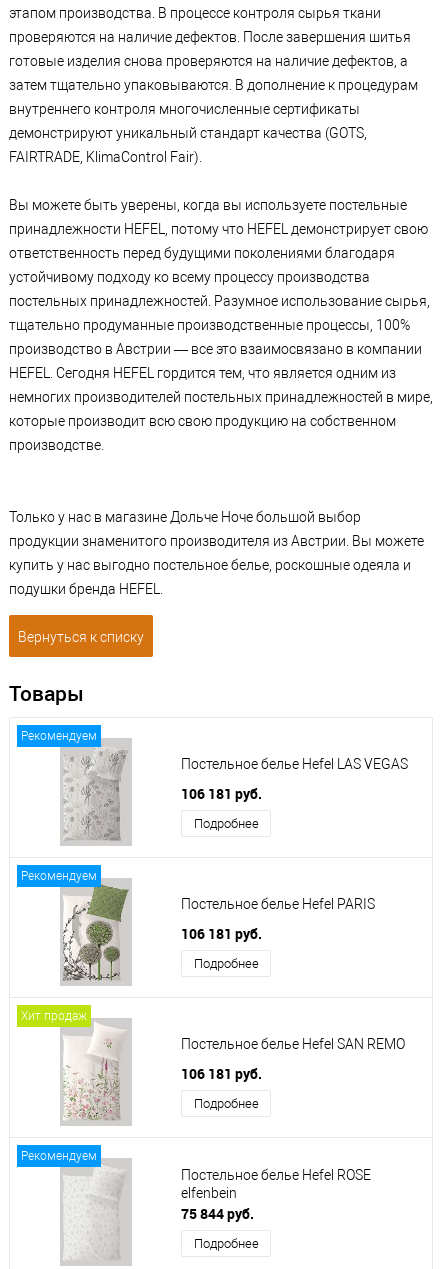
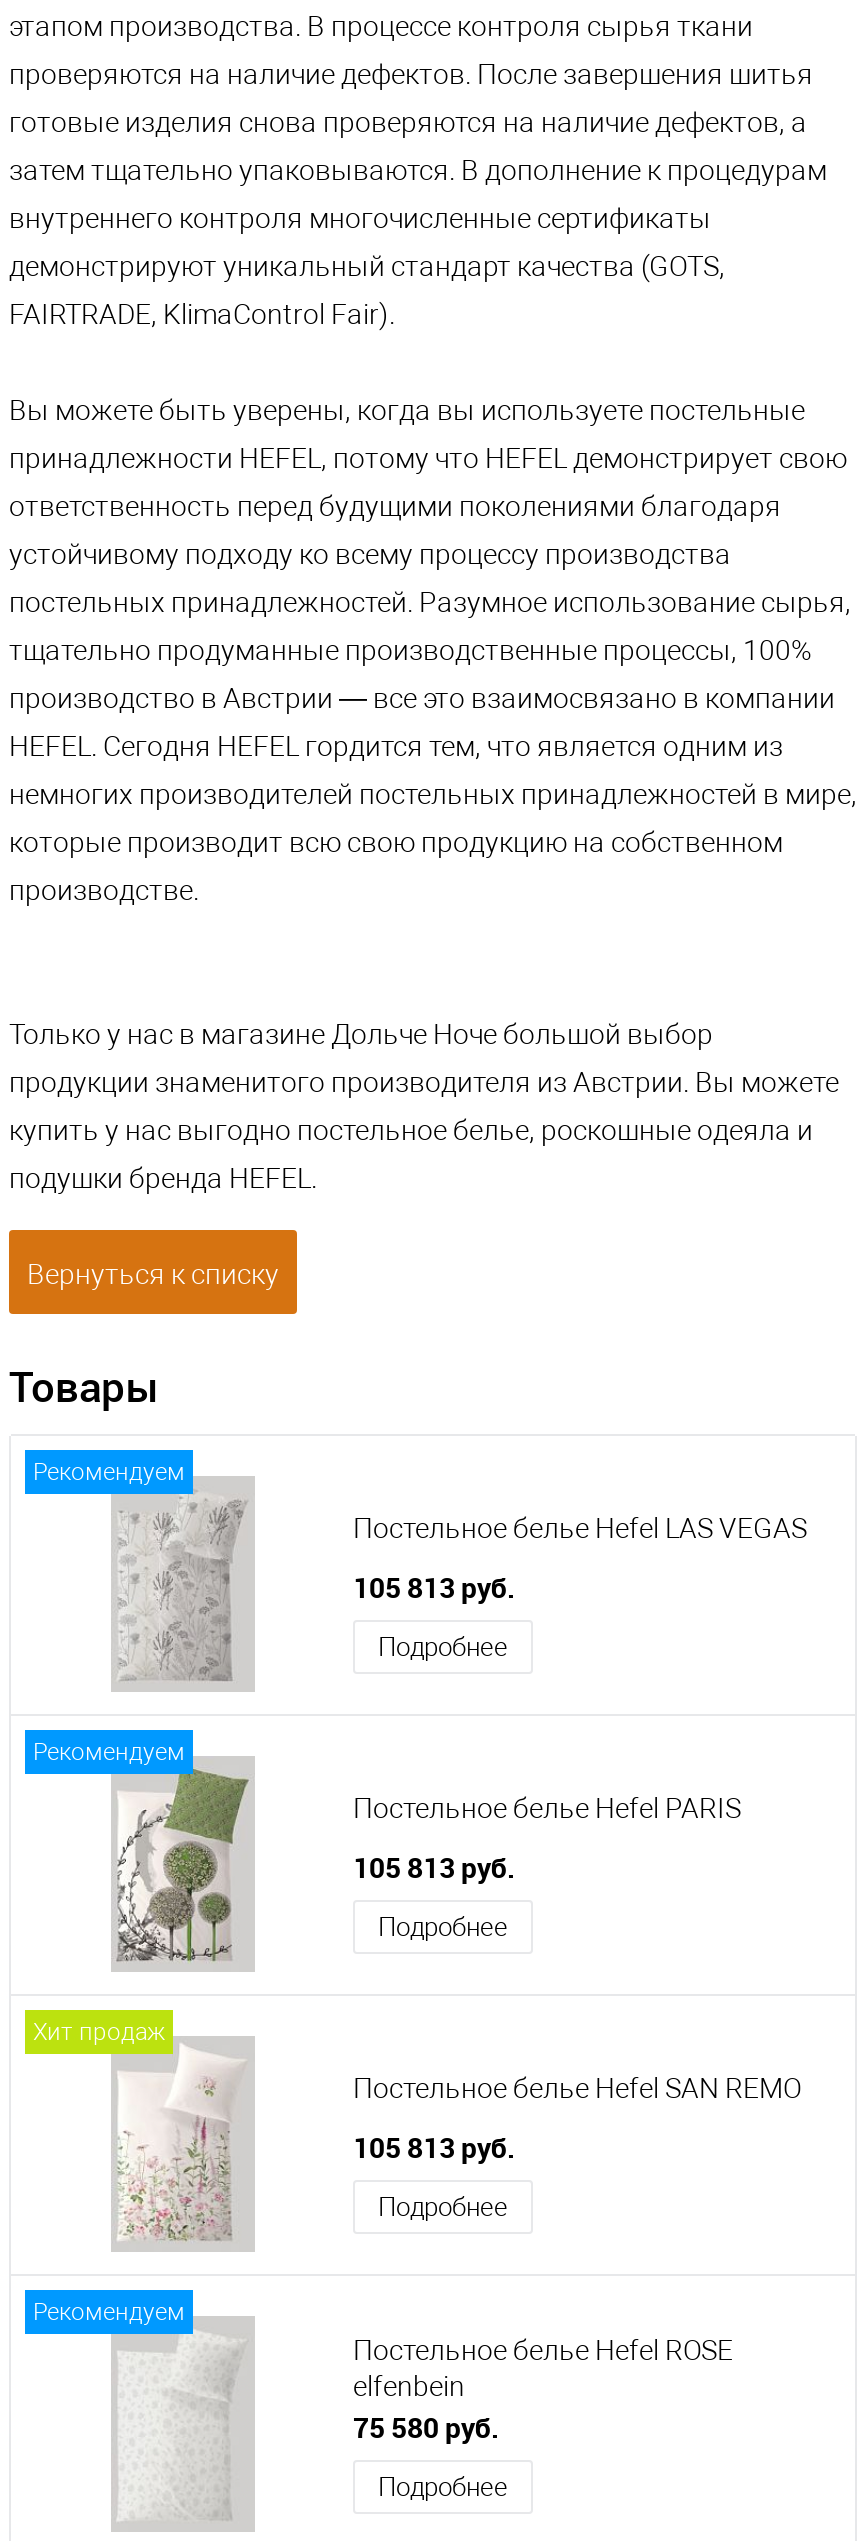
- 106 181 руб.
+ 105 813 руб.

- 106 181 руб.
+ 105 813 руб.

- 106 181 руб.
+ 105 813 руб.

- 75 844 руб.
+ 75 580 руб.
